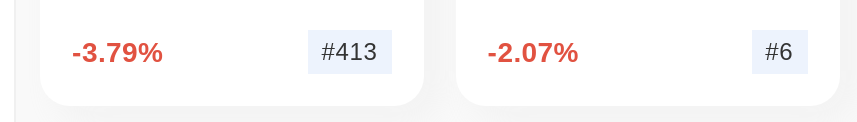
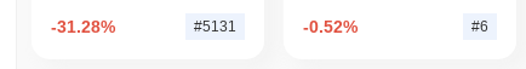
- -3.79%
- #413
+ -31.28%
+ #5131

- -2.07%
+ -0.52%
